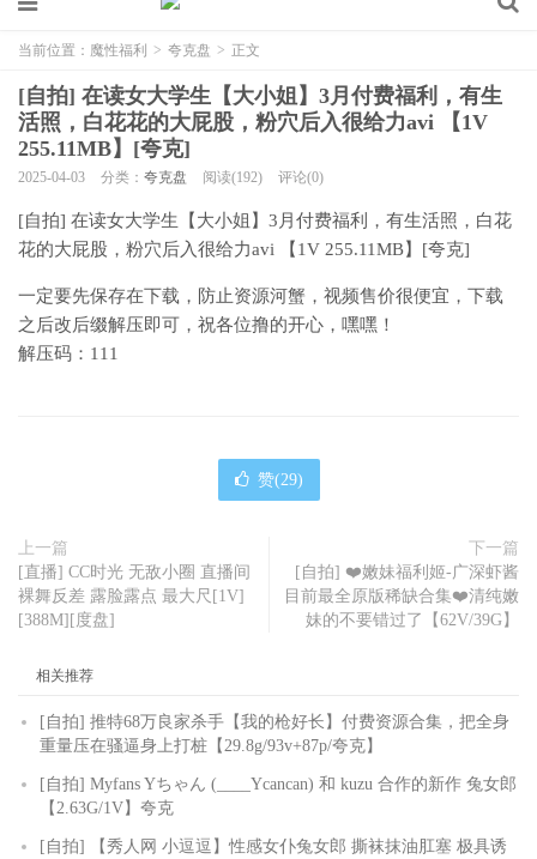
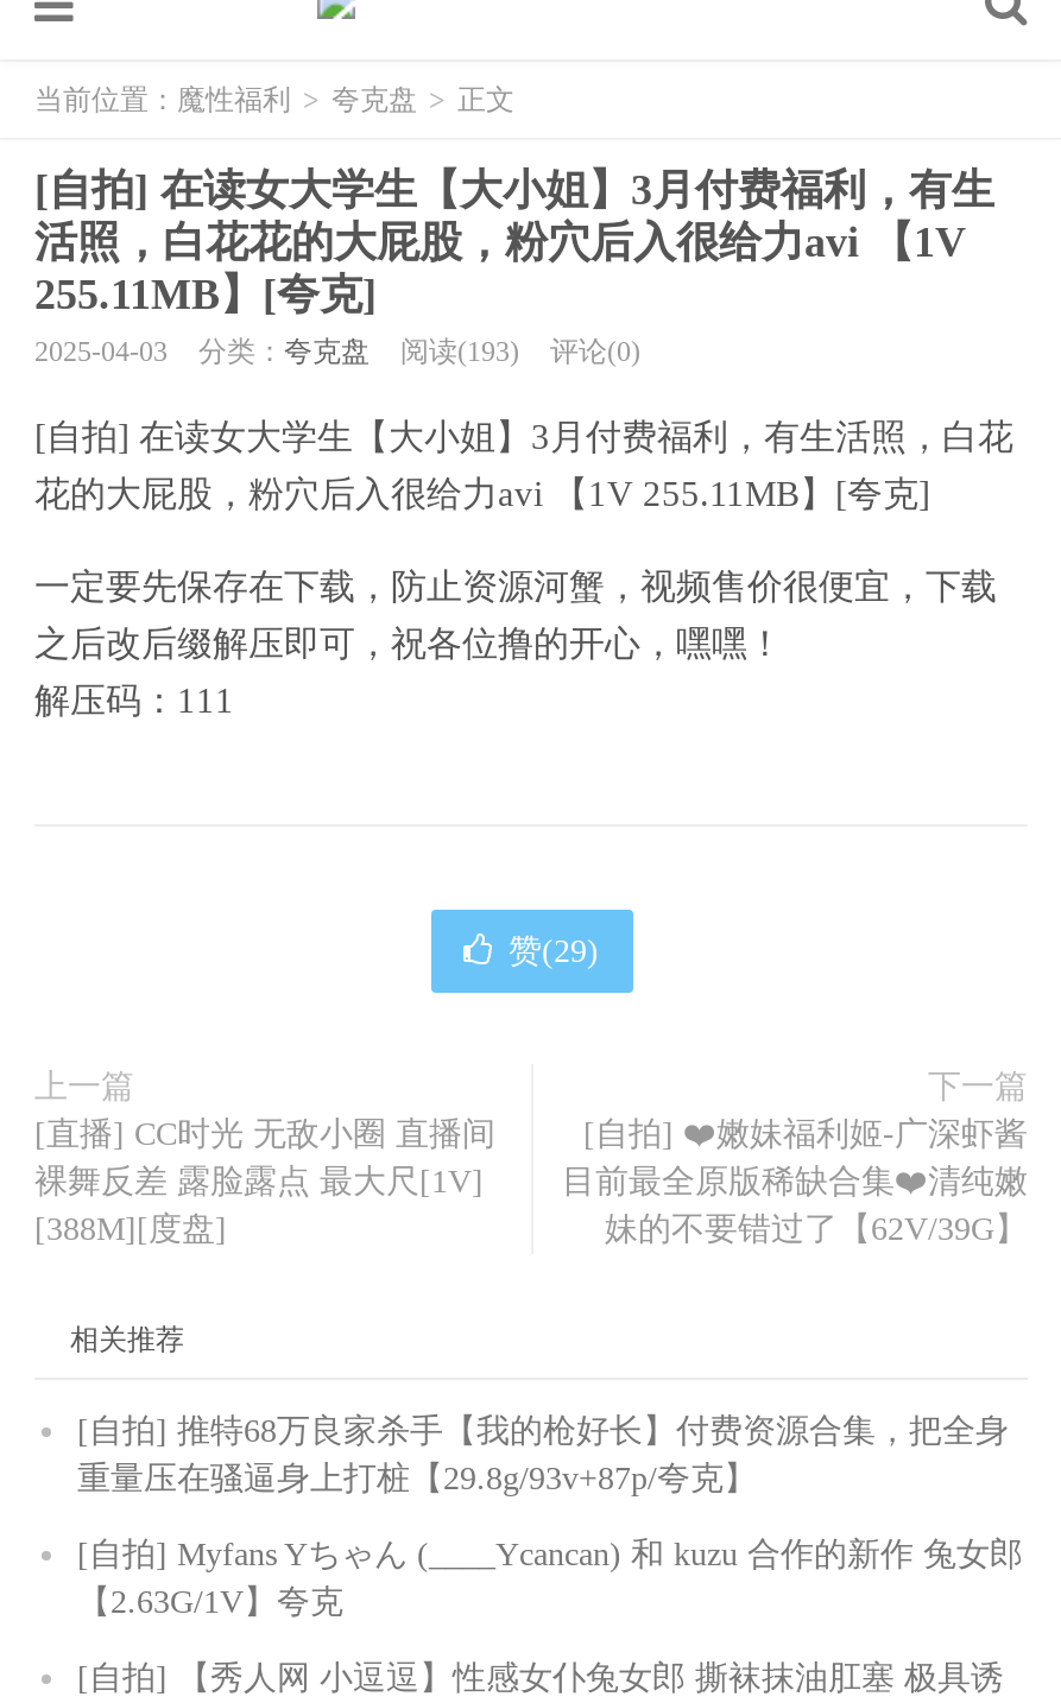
- 2025-04-03 分类：夸克盘 阅读(192) 评论(0)
+ 2025-04-03 分类：夸克盘 阅读(193) 评论(0)
